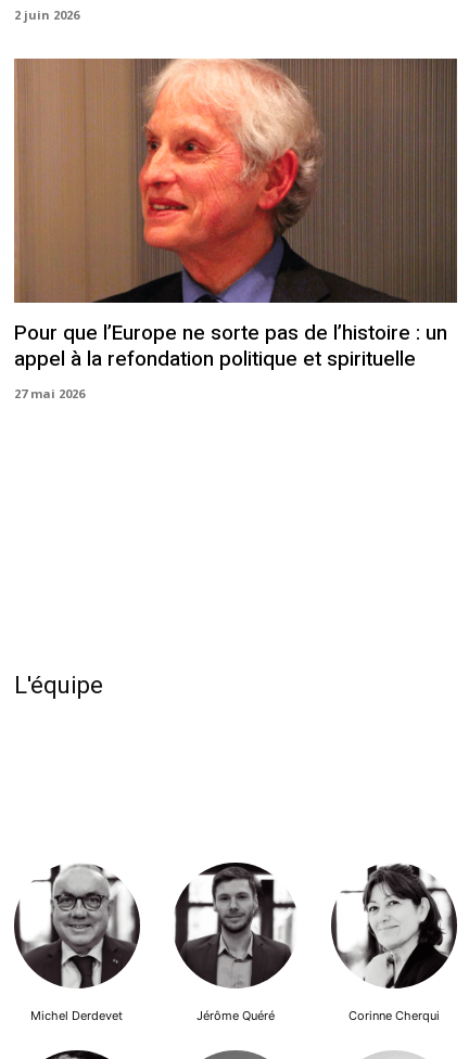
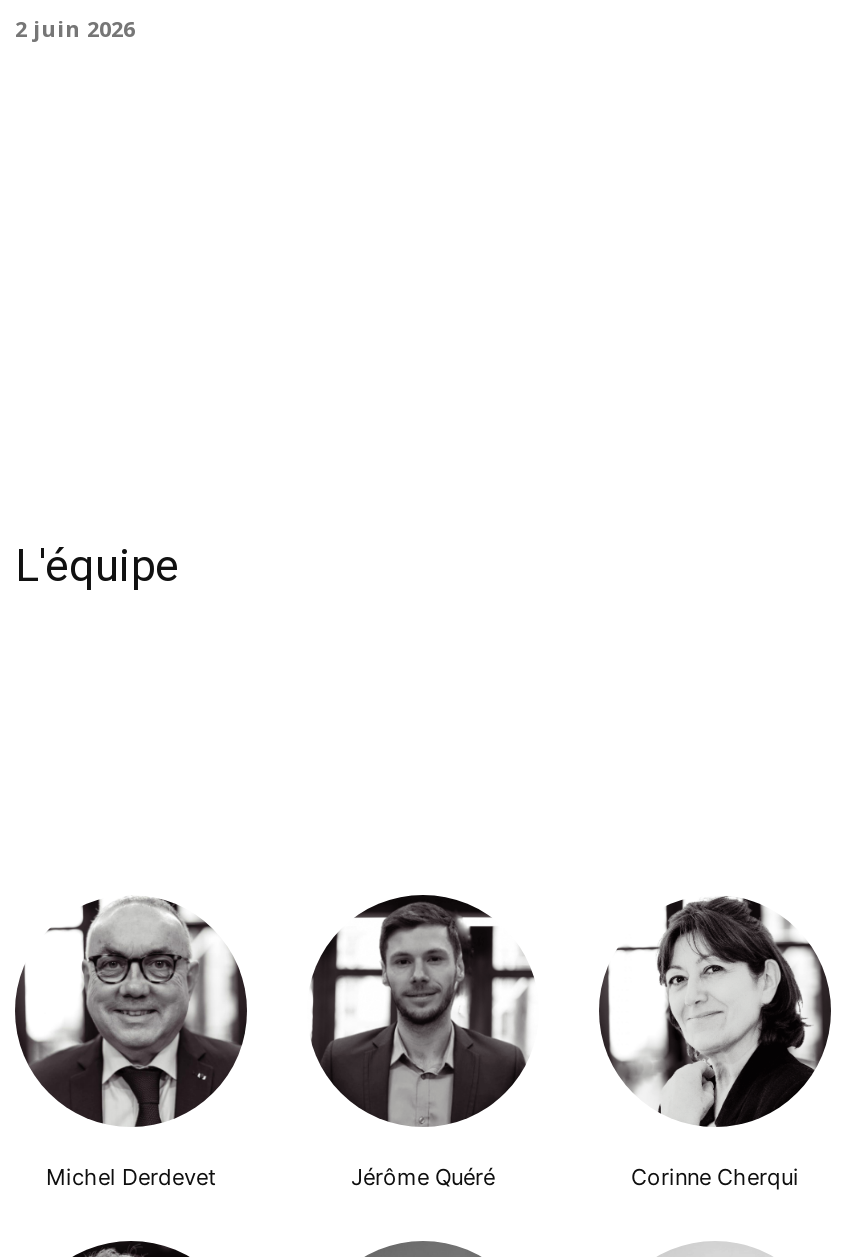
- [image]
- Pour que l’Europe ne sorte pas de l’histoire : un
- appel à la refondation politique et spirituelle
- 27 mai 2026
